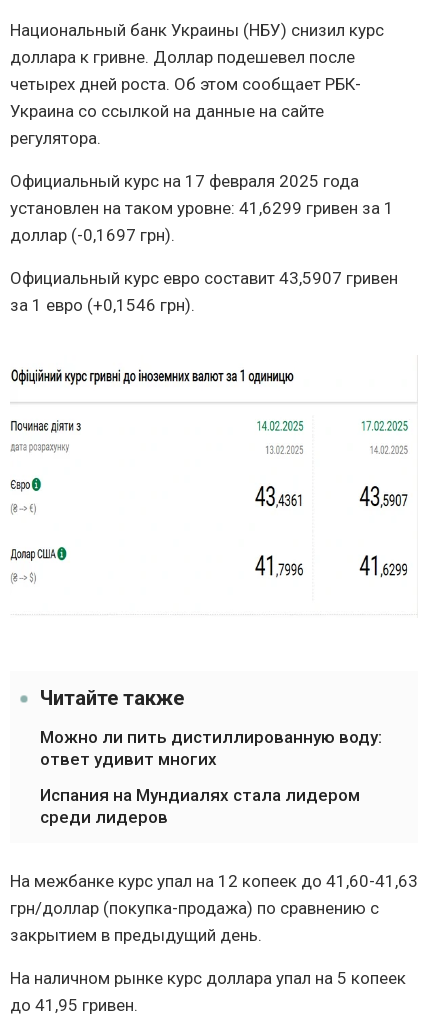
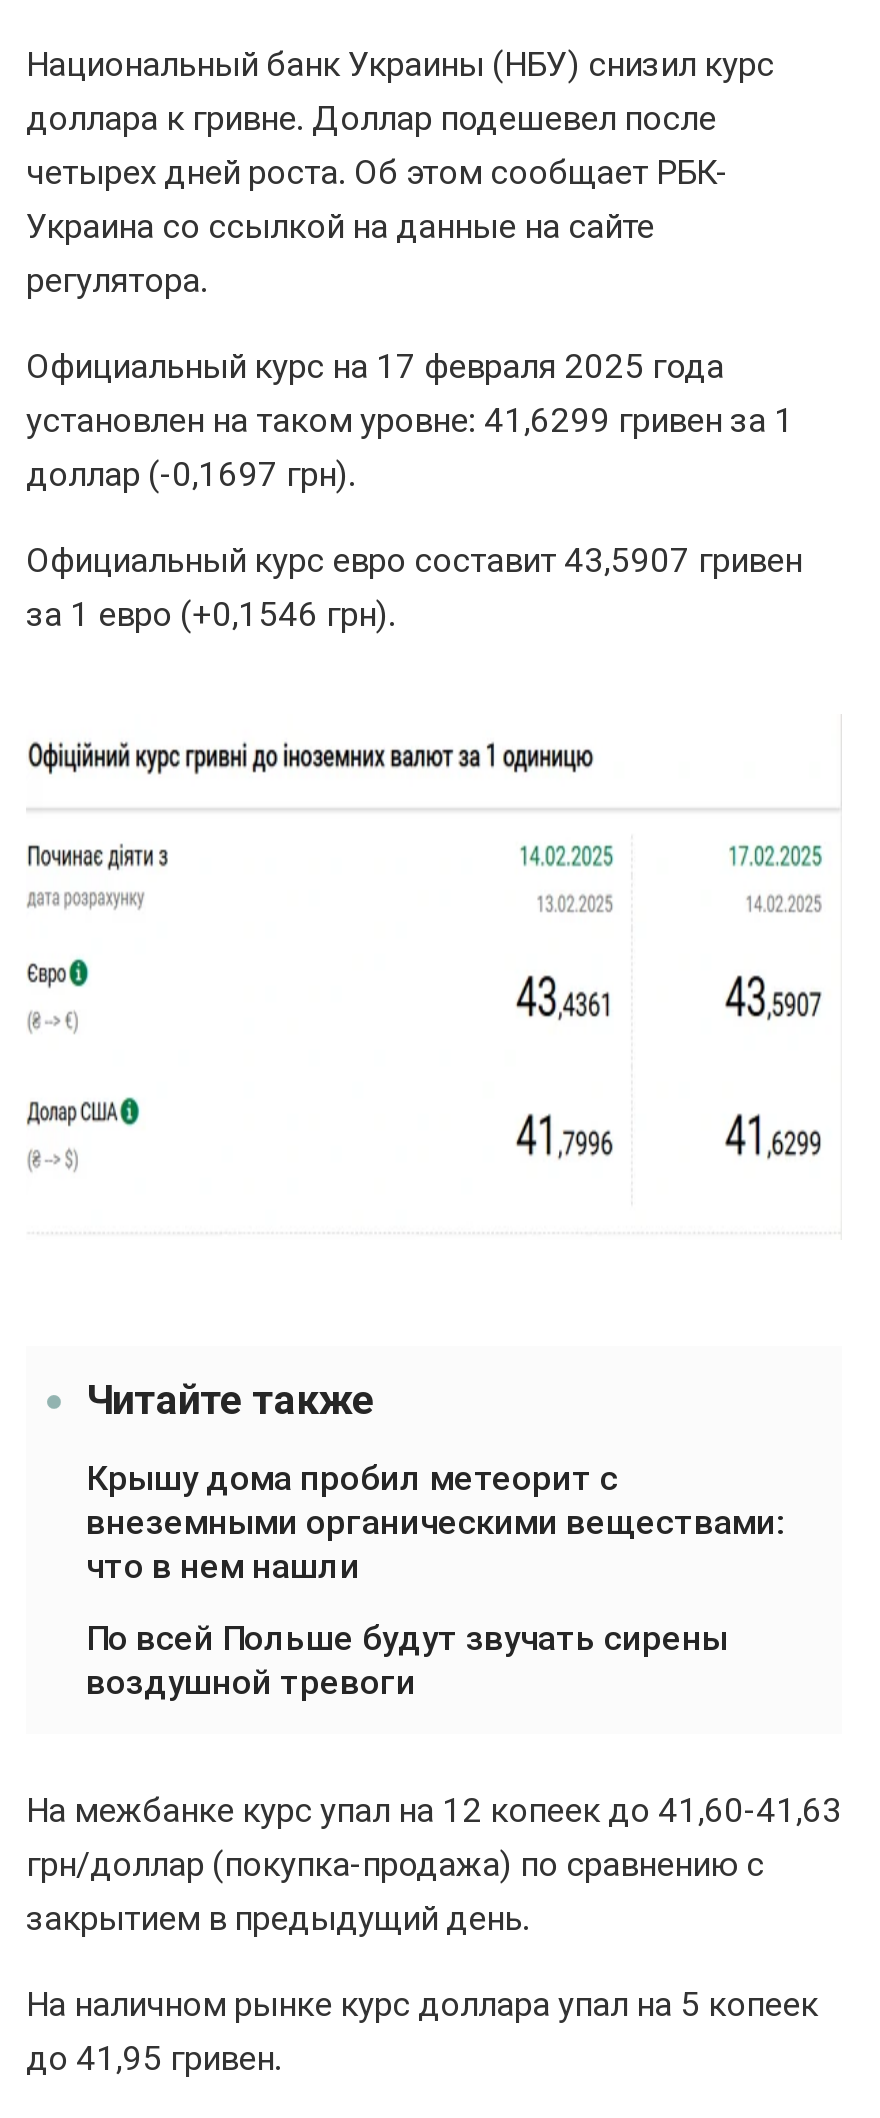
- Можно ли пить дистиллированную воду:
- ответ удивит многих
+ Крышу дома пробил метеорит с
+ внеземными органическими веществами:
+ что в нем нашли

- Испания на Мундиалях стала лидером
- среди лидеров
+ По всей Польше будут звучать сирены
+ воздушной тревоги
